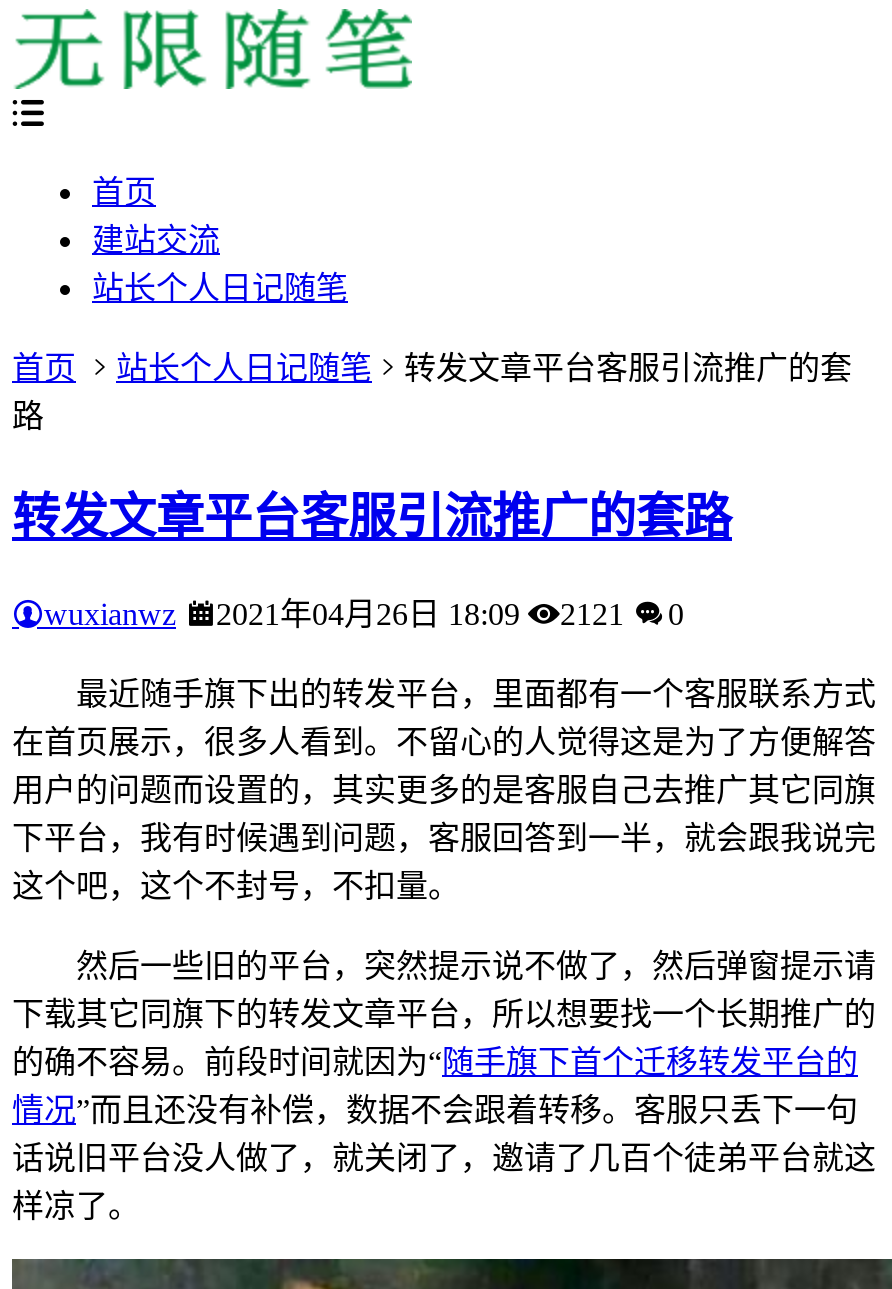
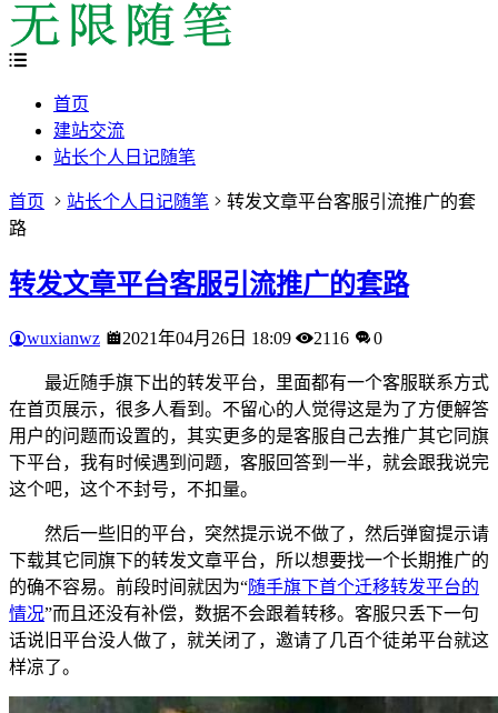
- 2121
+ 2116
